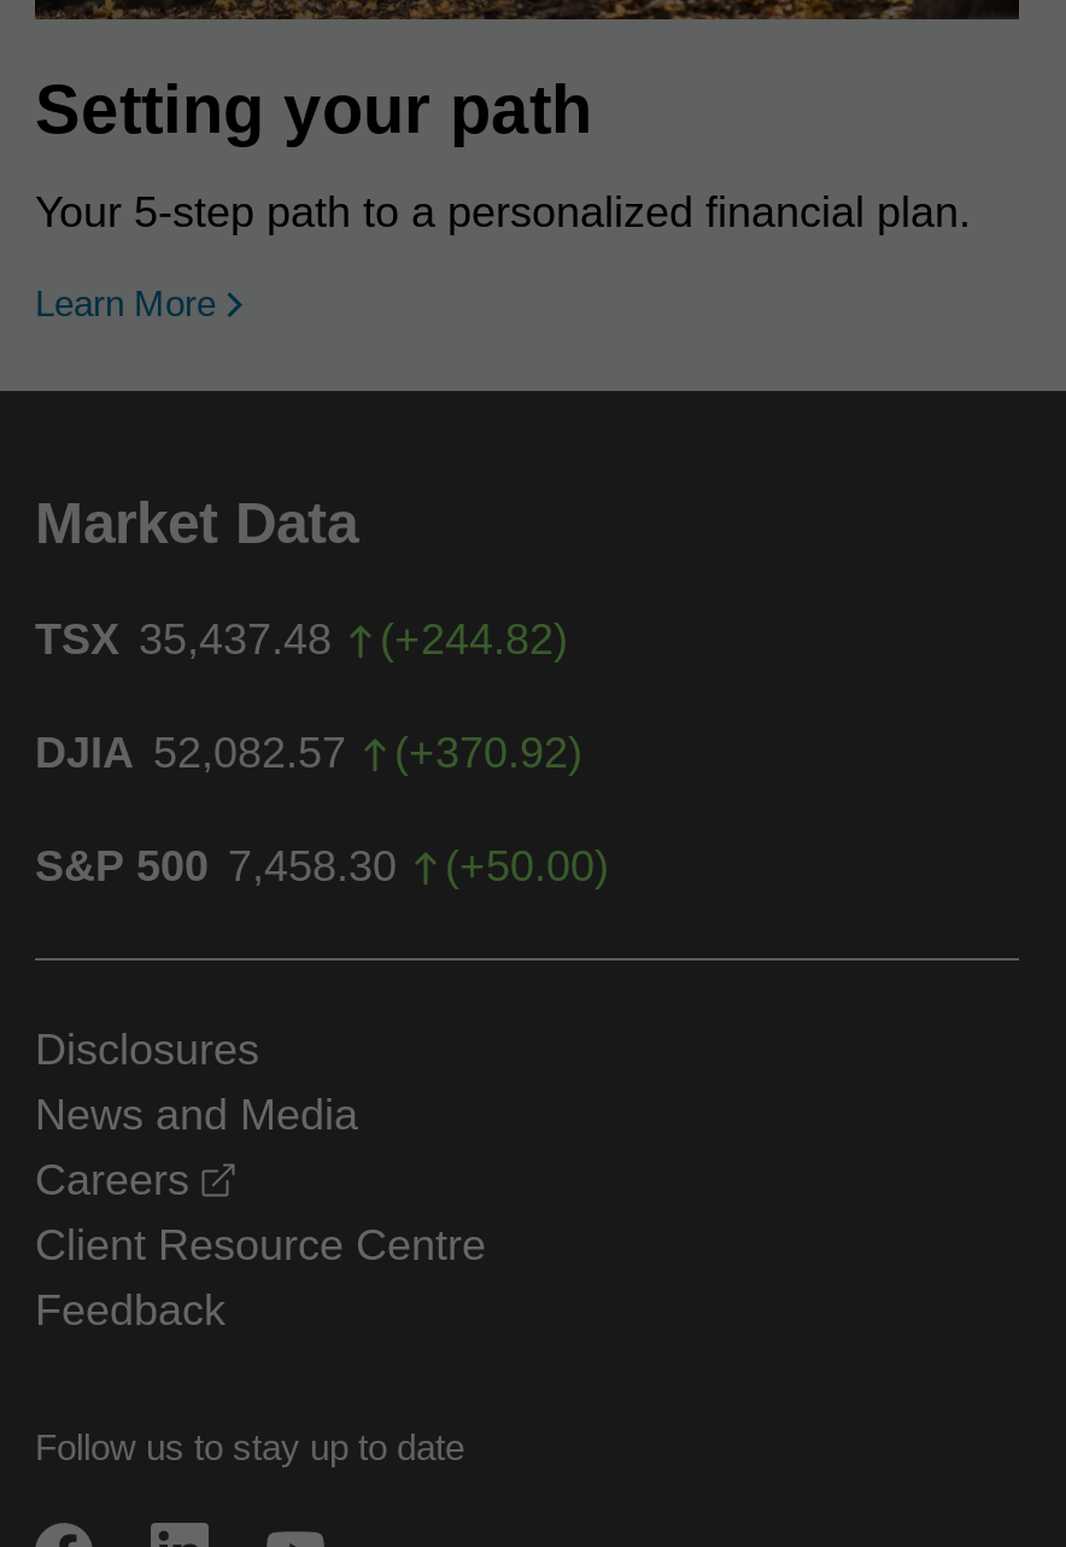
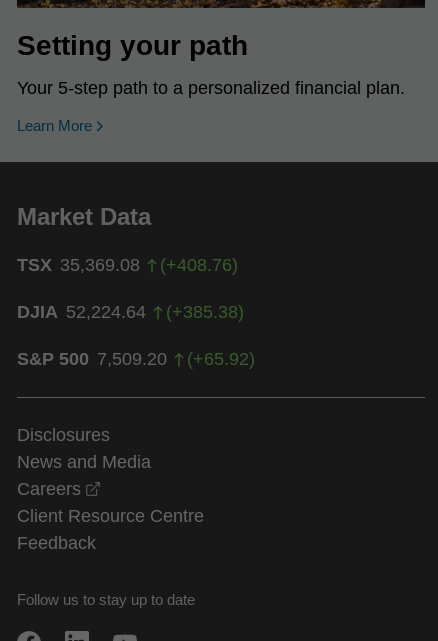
- TSX 35,437.48
+ TSX 35,369.08

- (+244.82)
+ (+408.76)

- DJIA 52,082.57
+ DJIA 52,224.64

- (+370.92)
+ (+385.38)

- S&P 500 7,458.30
+ S&P 500 7,509.20

- (+50.00)
+ (+65.92)
